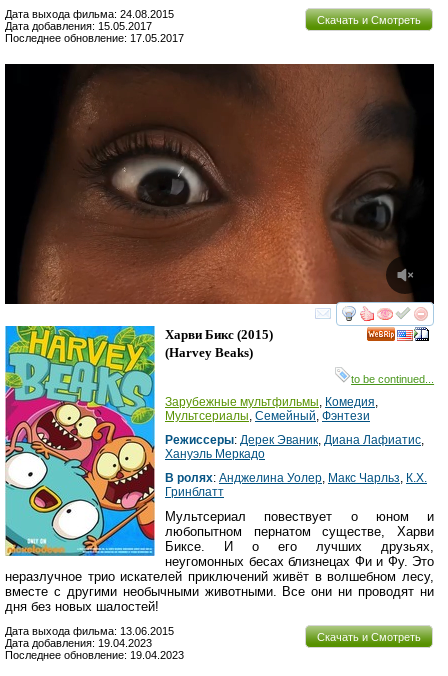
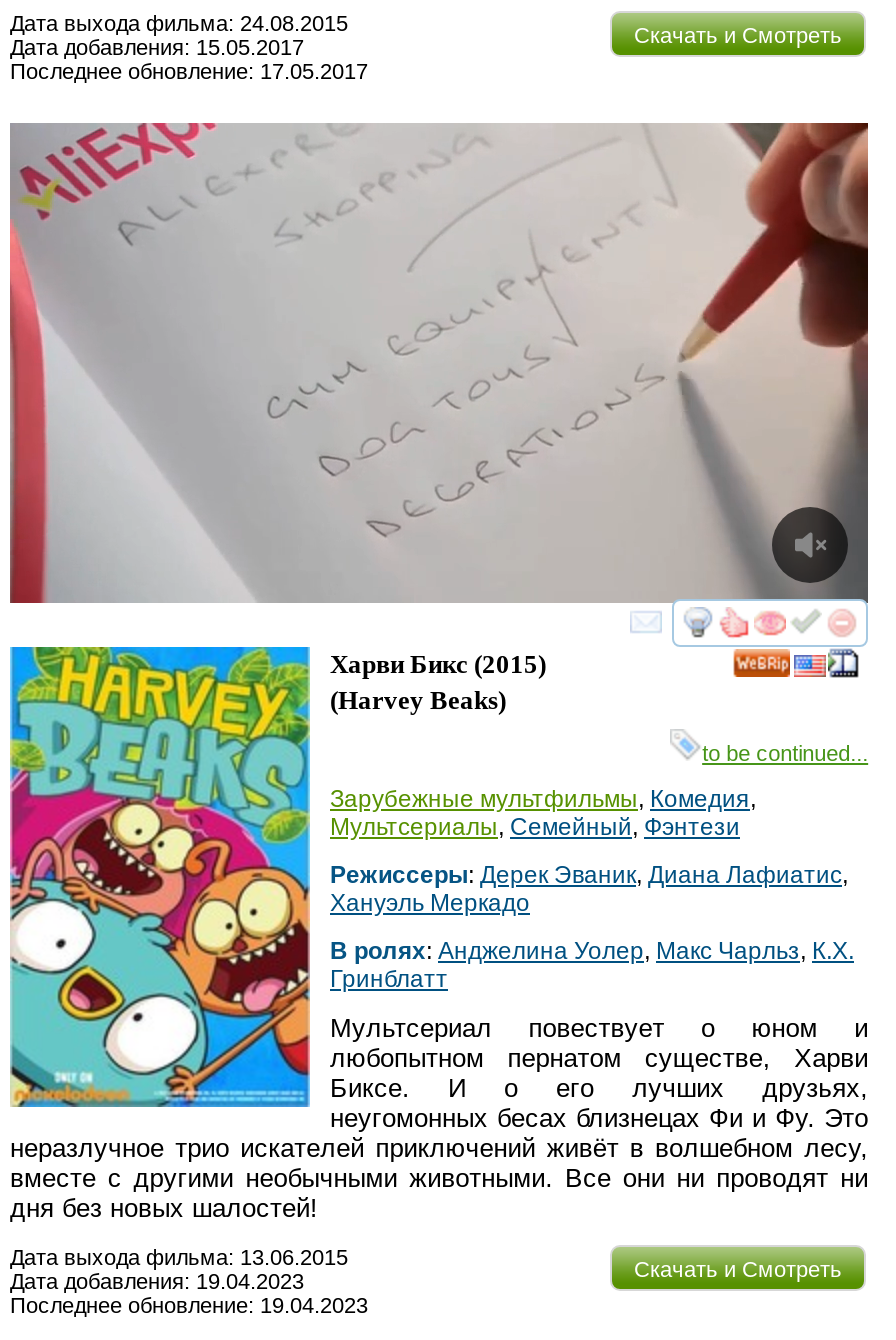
- [image]
+ [image]
